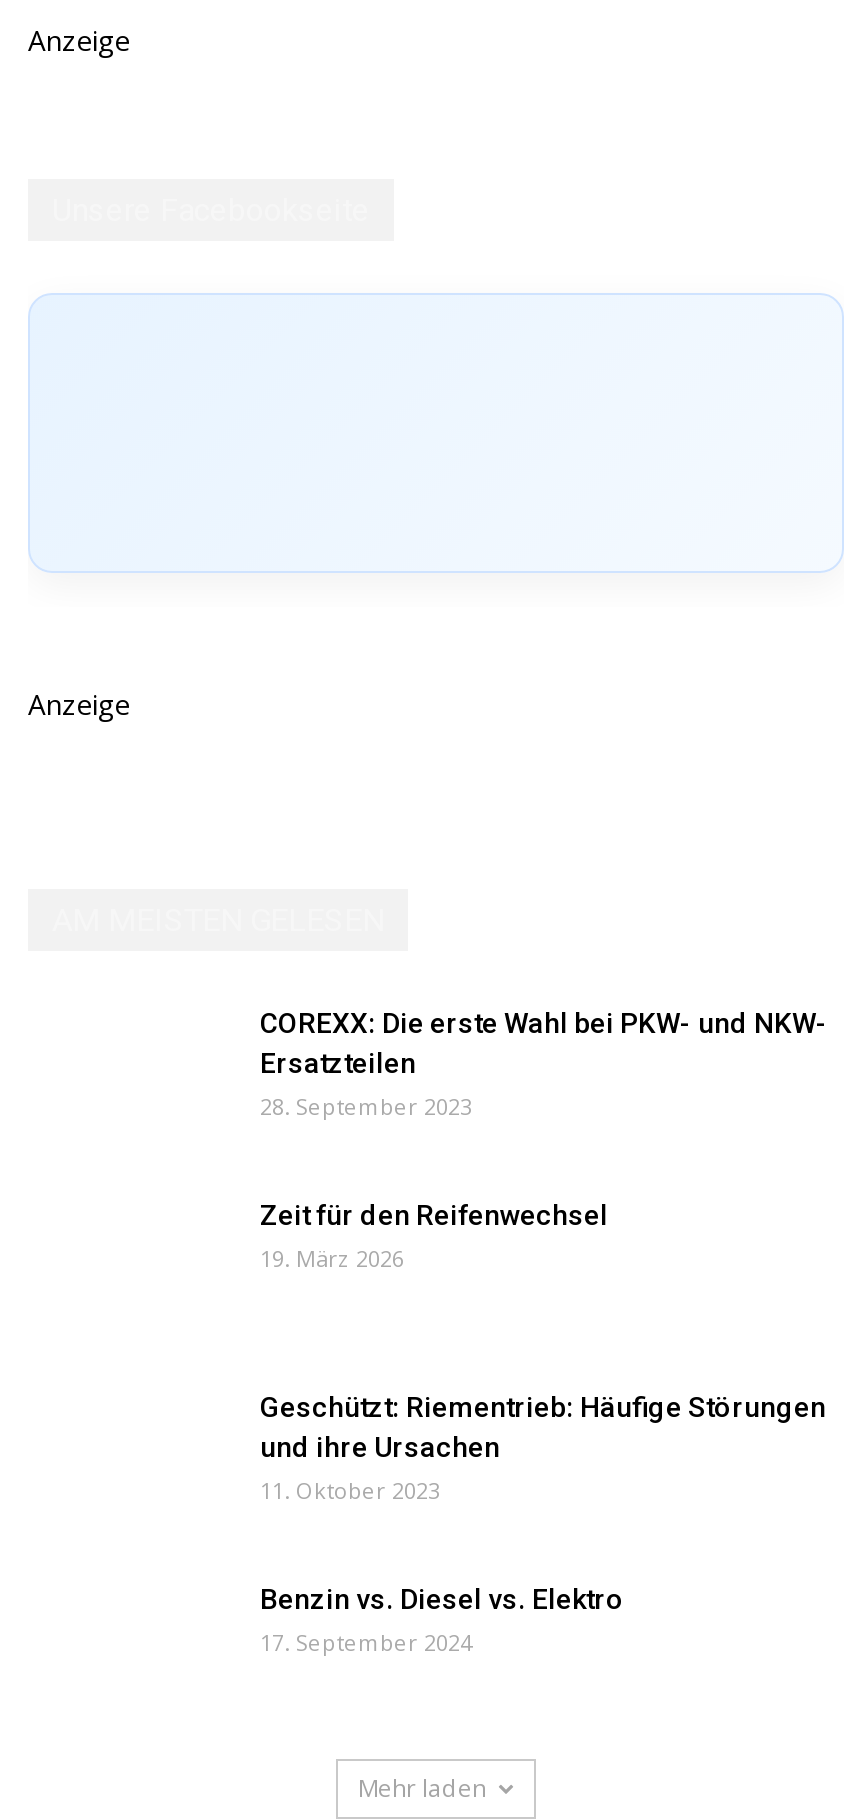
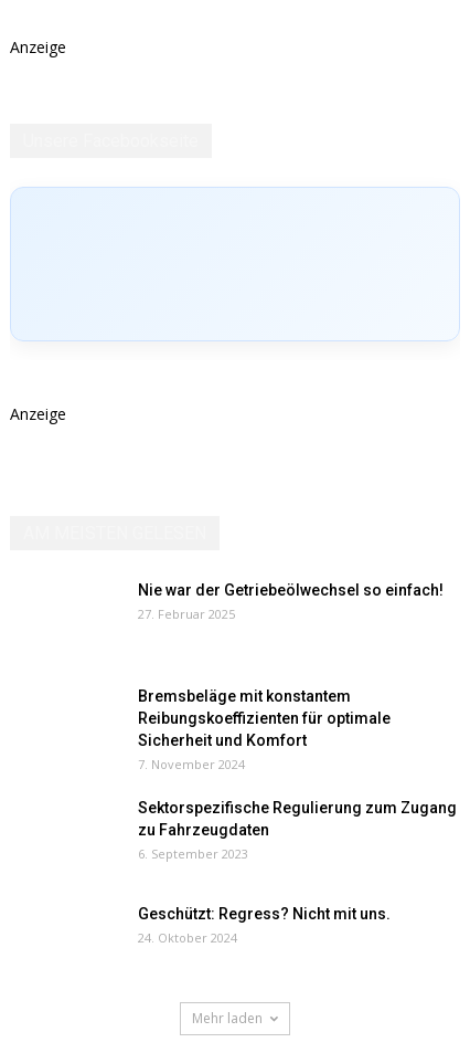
- COREXX: Die erste Wahl bei PKW- und NKW-
- Ersatzteilen
- 28. September 2023
+ Nie war der Getriebeölwechsel so einfach!
+ 27. Februar 2025

- Zeit für den Reifenwechsel
- 19. März 2026
+ Bremsbeläge mit konstantem
+ Reibungskoeffizienten für optimale
+ Sicherheit und Komfort
+ 7. November 2024

- Geschützt: Riementrieb: Häufige Störungen
- und ihre Ursachen
- 11. Oktober 2023
+ Sektorspezifische Regulierung zum Zugang
+ zu Fahrzeugdaten
+ 6. September 2023

- Benzin vs. Diesel vs. Elektro
- 17. September 2024
+ Geschützt: Regress? Nicht mit uns.
+ 24. Oktober 2024
